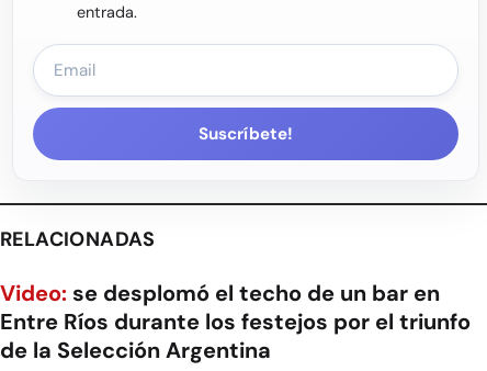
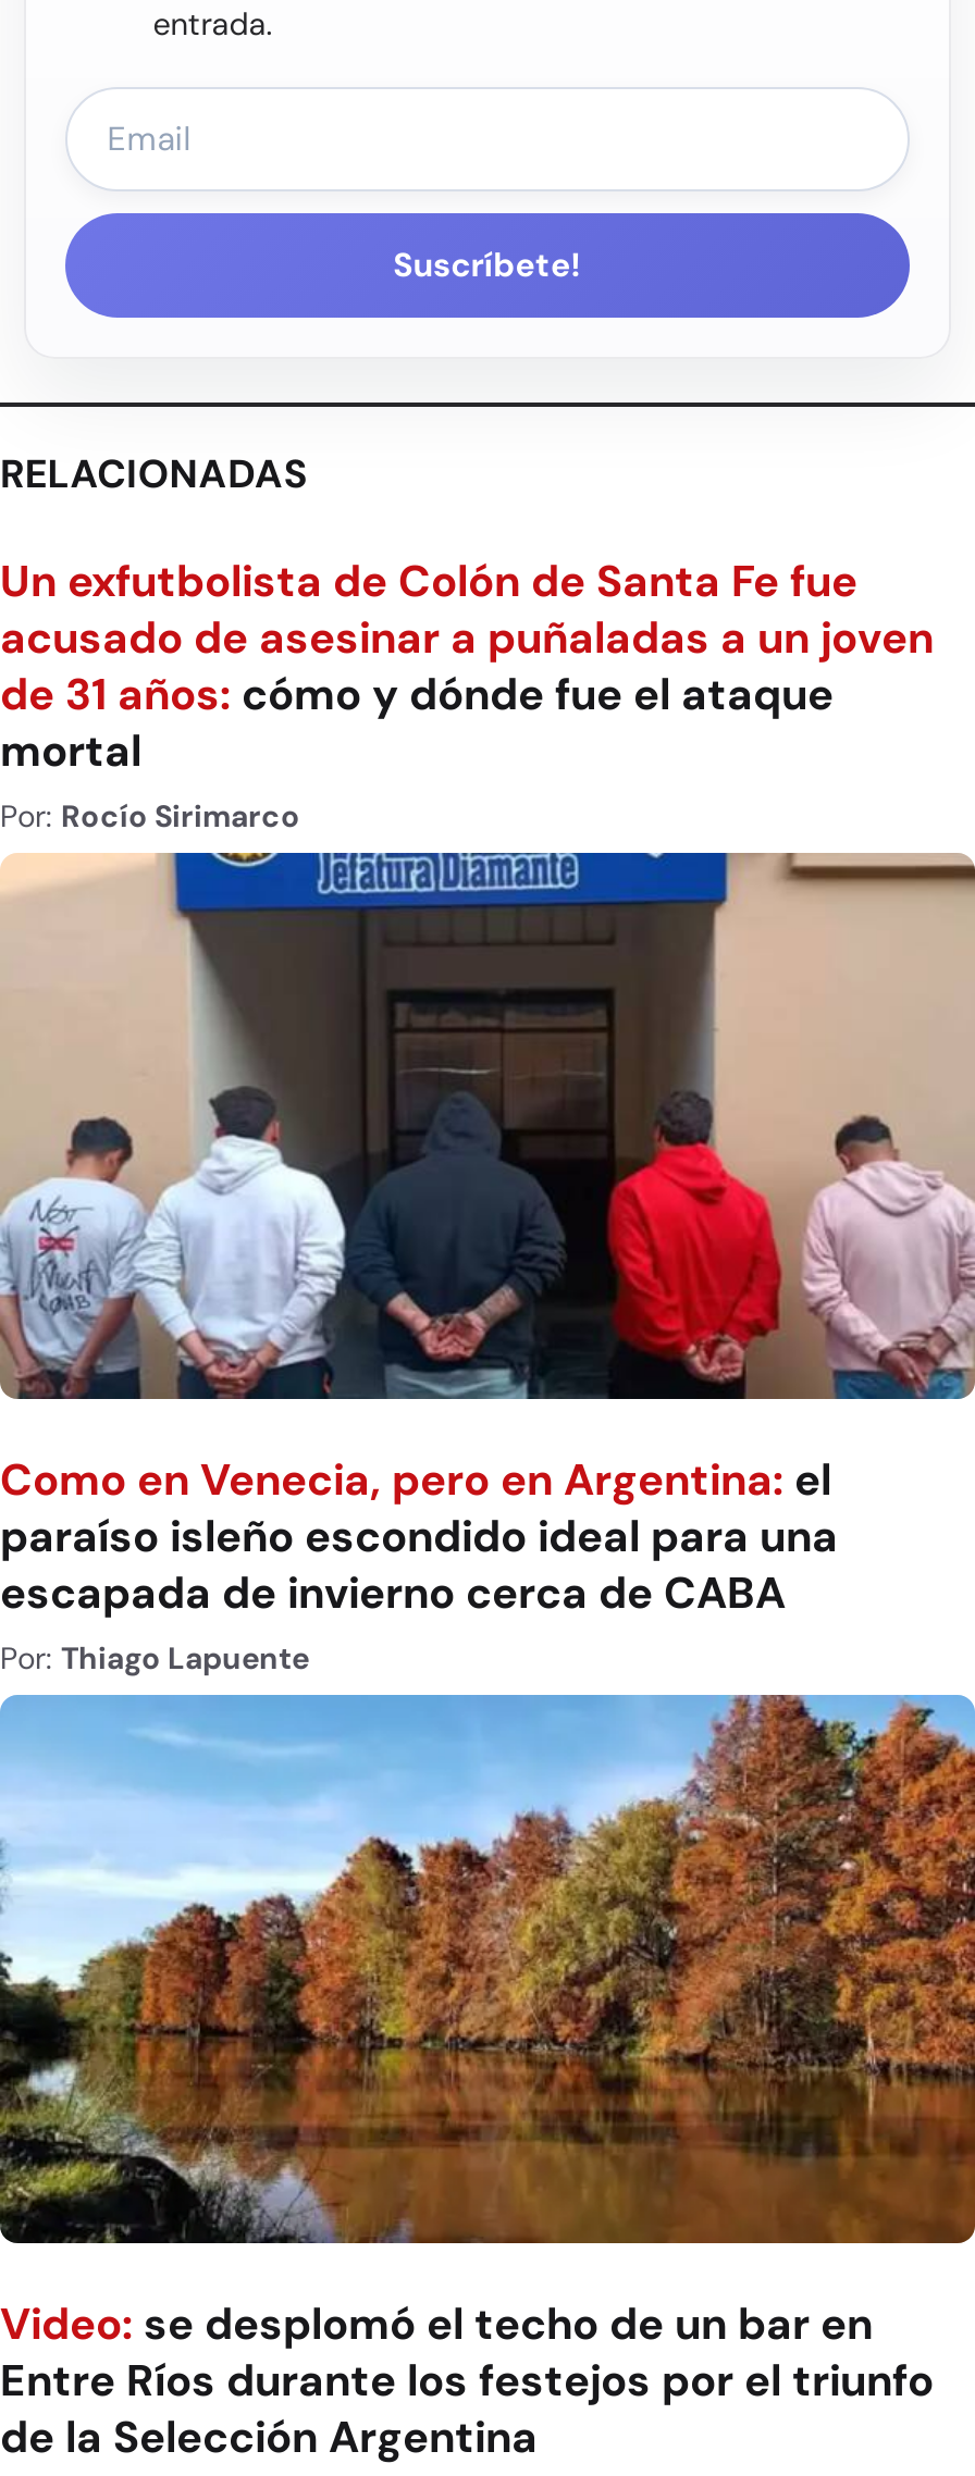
+ Un exfutbolista de Colón de Santa Fe fue
+ acusado de asesinar a puñaladas a un joven
+ de 31 años: cómo y dónde fue el ataque
+ mortal
+ Por: Rocío Sirimarco

+ [image]
+ Como en Venecia, pero en Argentina: el
+ paraíso isleño escondido ideal para una
+ escapada de invierno cerca de CABA
+ Por: Thiago Lapuente

+ [image]
